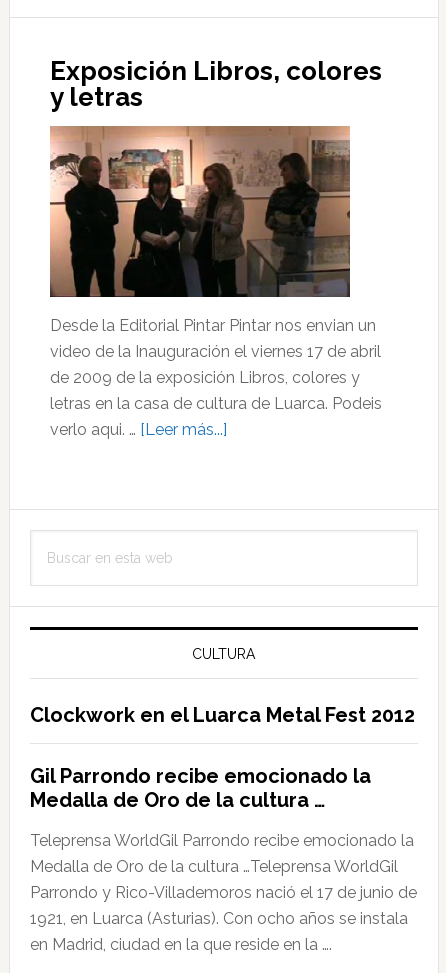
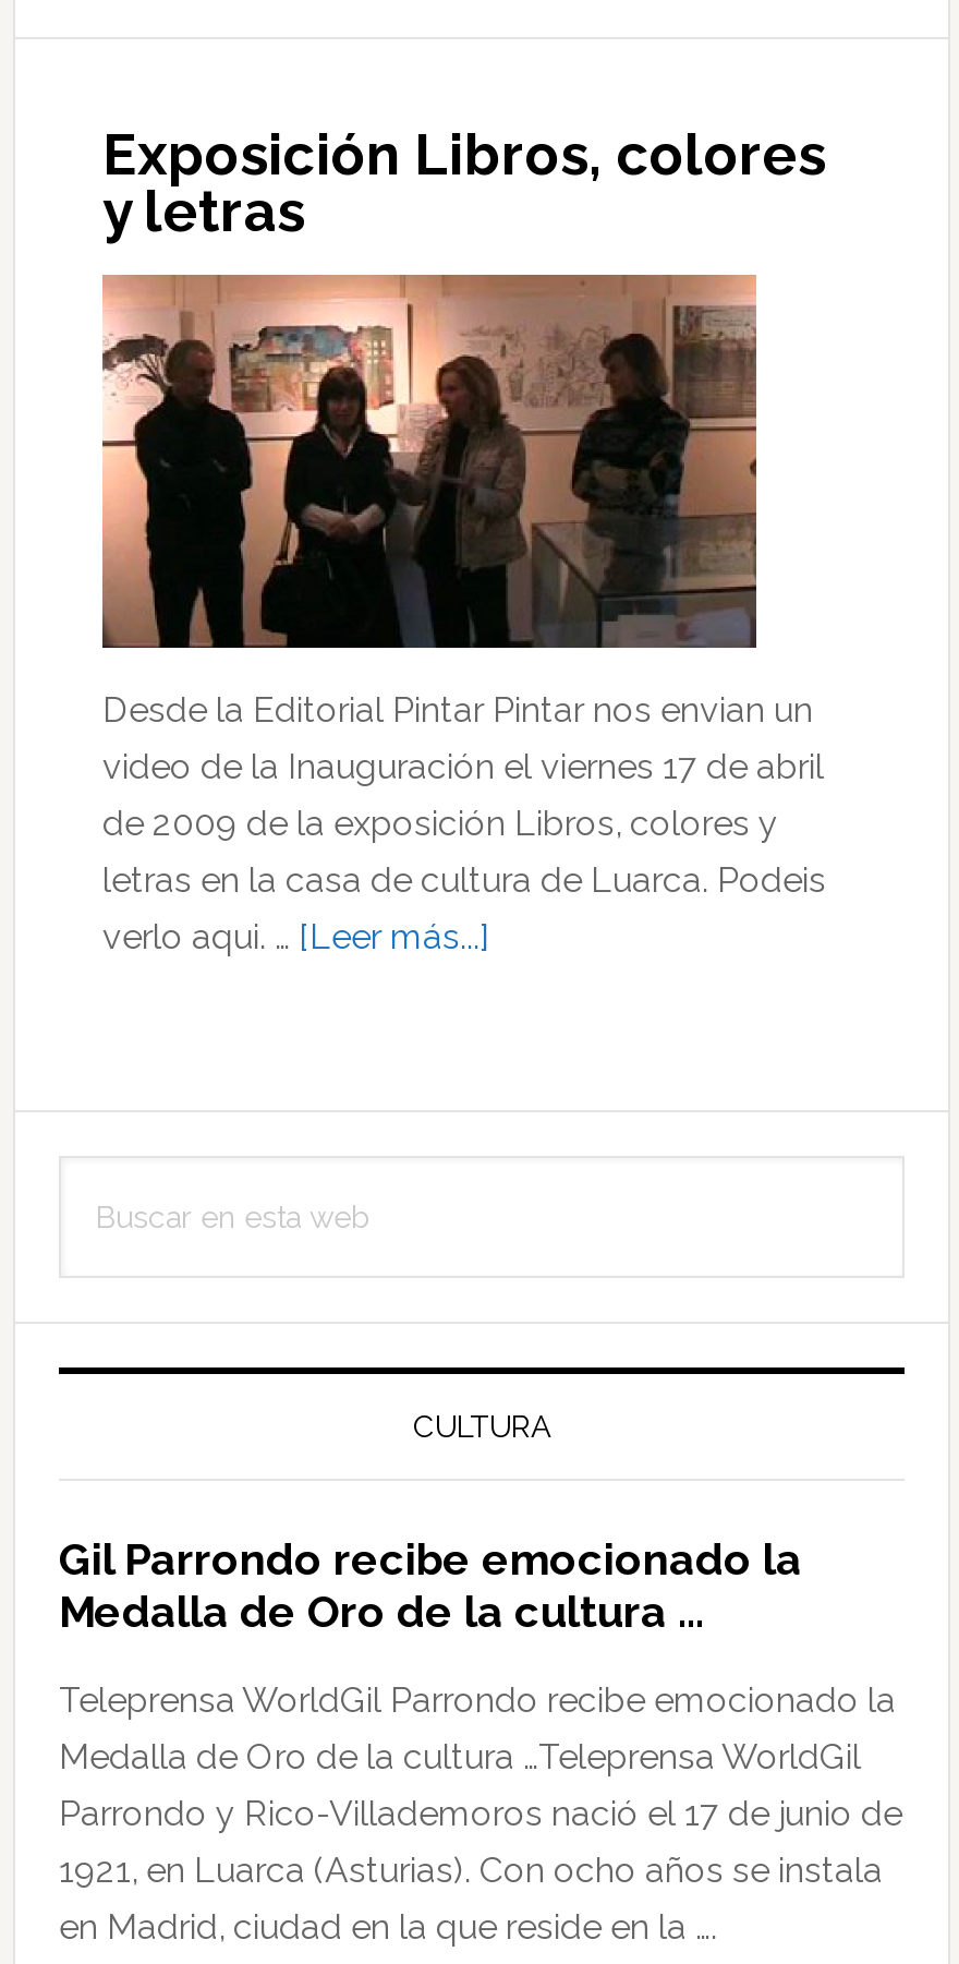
- Clockwork en el Luarca Metal Fest 2012
